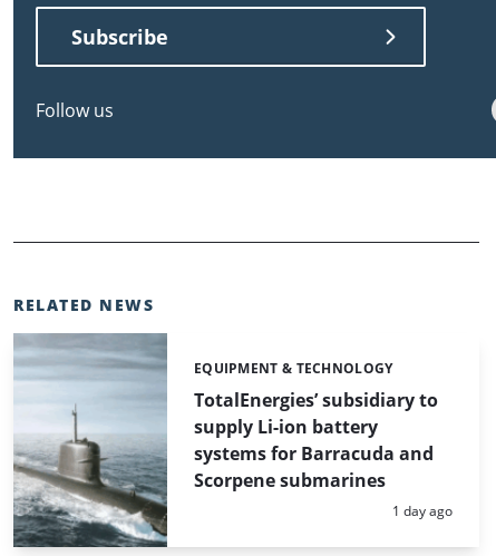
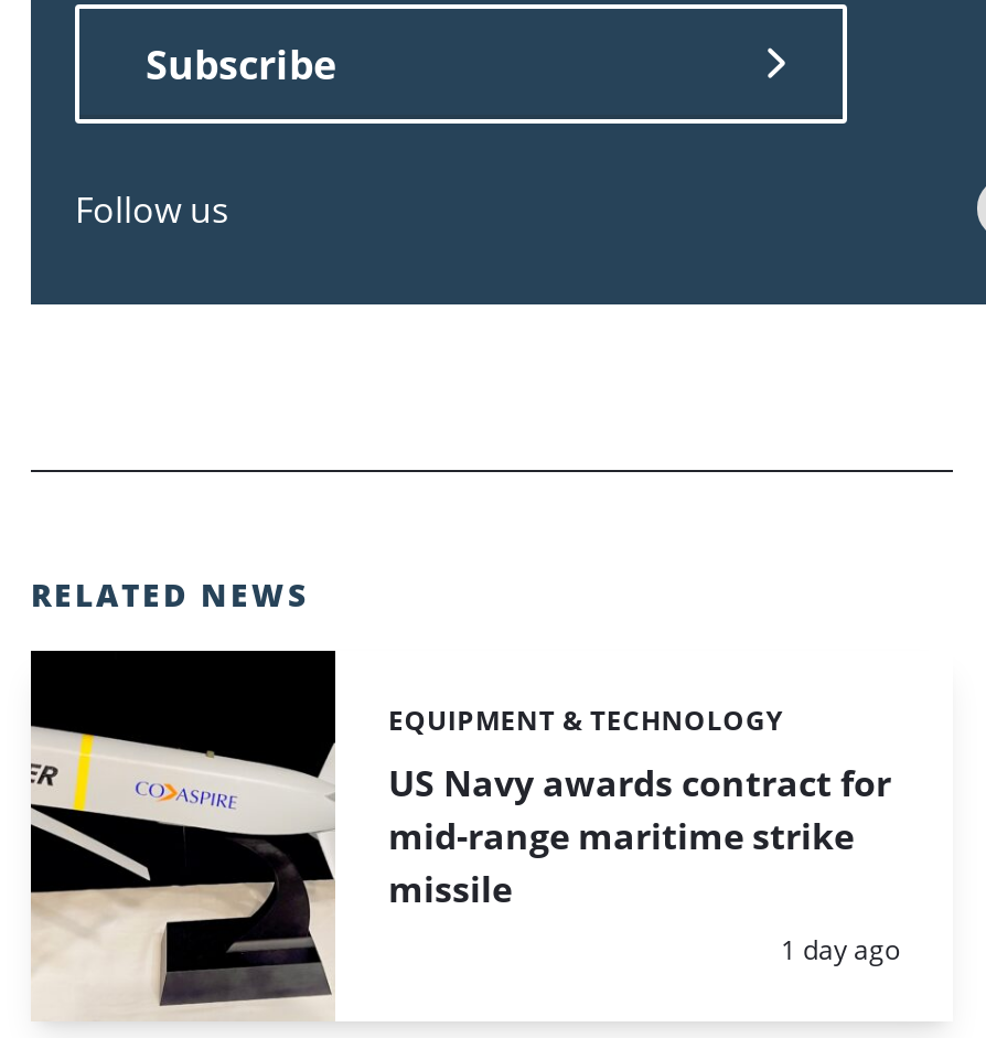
- [image]
- TotalEnergies’ subsidiary to
- supply Li-ion battery
- systems for Barracuda and
- Scorpene submarines
+ [image]
+ US Navy awards contract for
+ mid-range maritime strike
+ missile
